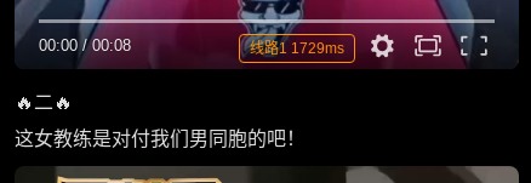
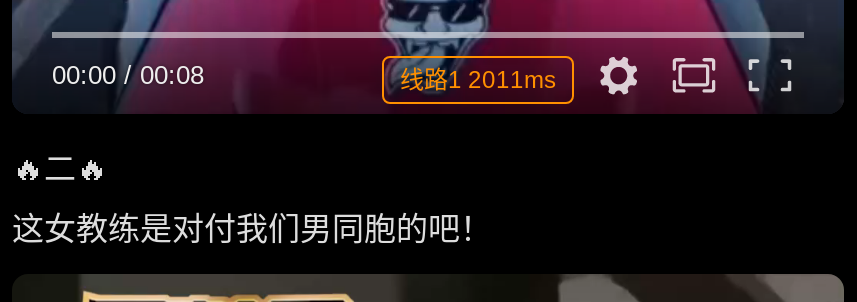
- 线路1 1729ms
+ 线路1 2011ms
